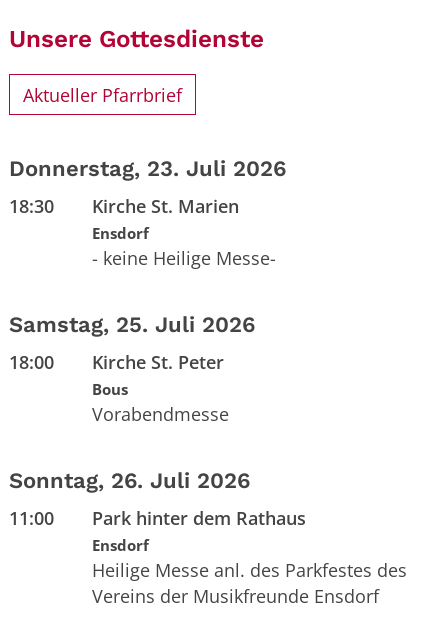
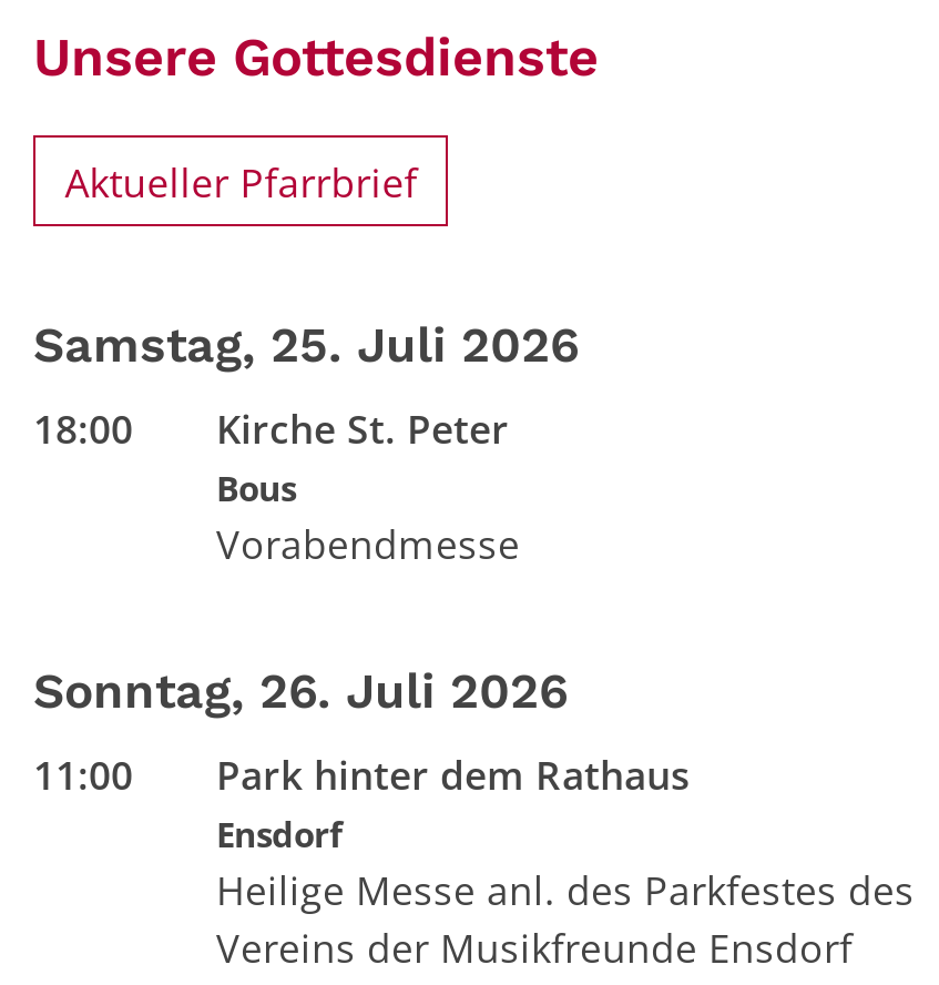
- Donnerstag, 23. Juli 2026
- 18:30
- Kirche St. Marien
- Ensdorf
- - keine Heilige Messe-
